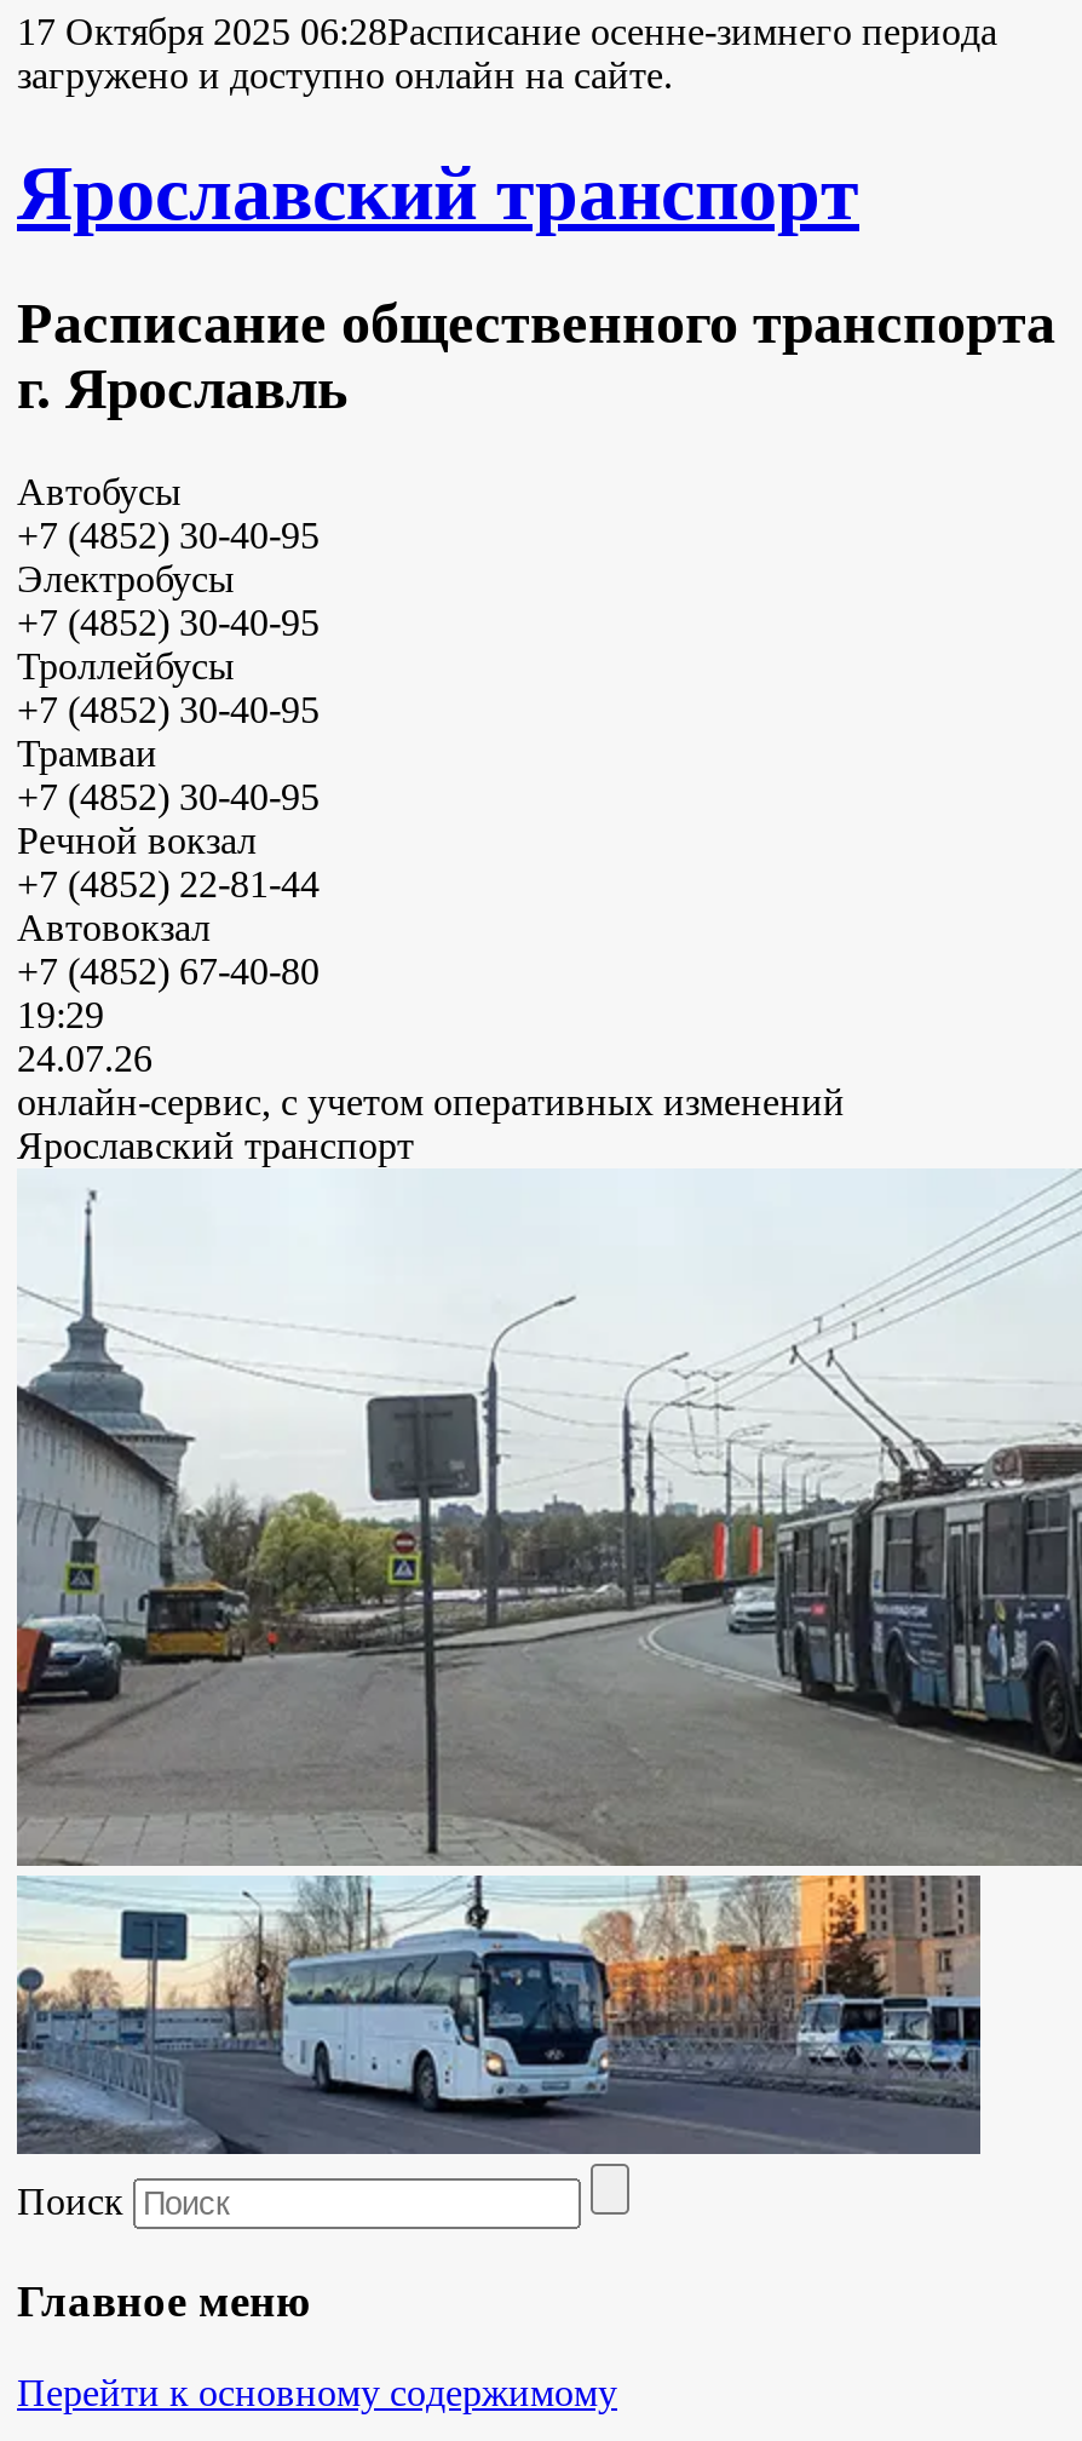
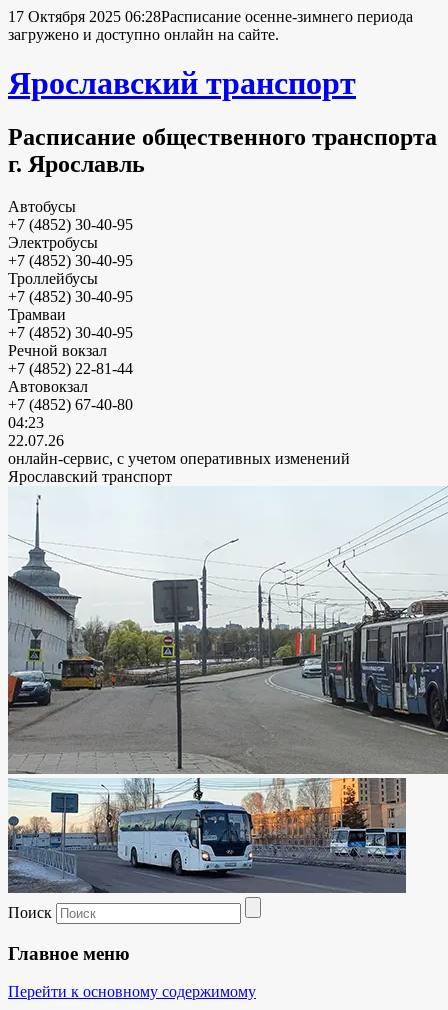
- 19:29
+ 04:23

- 24.07.26
+ 22.07.26
